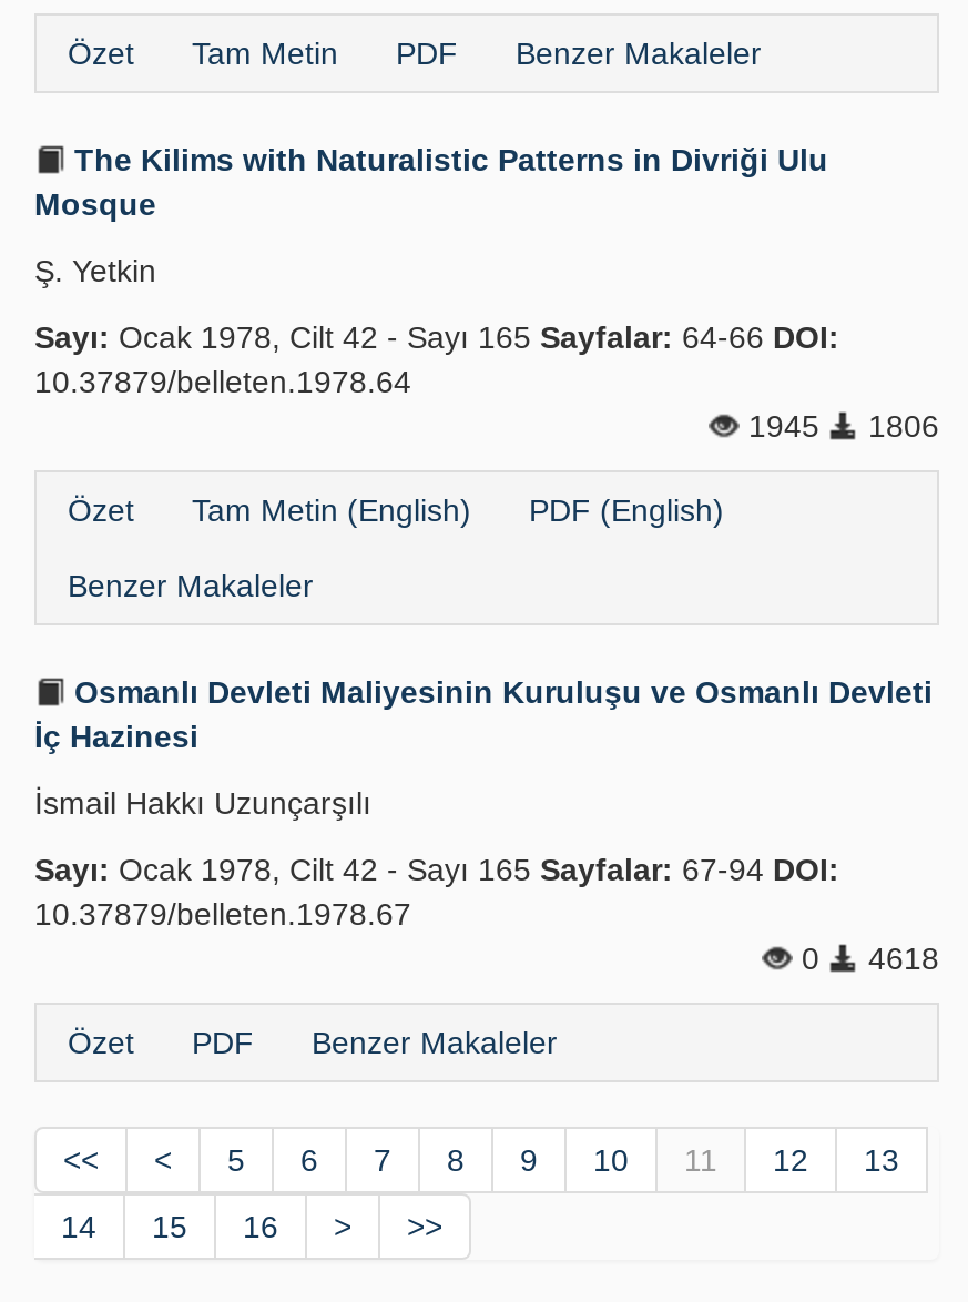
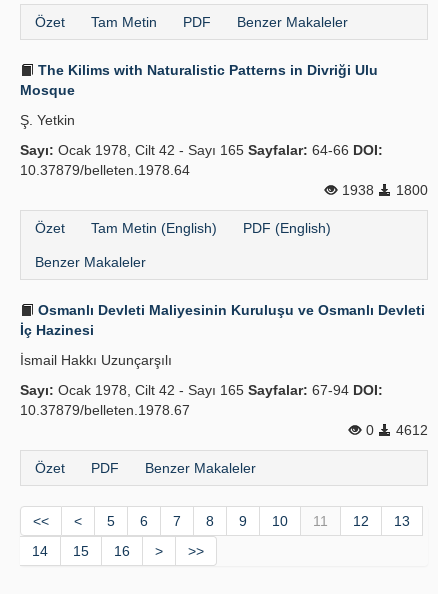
- 1945
+ 1938

- 1806
+ 1800

- 0 4618
+ 0 4612
